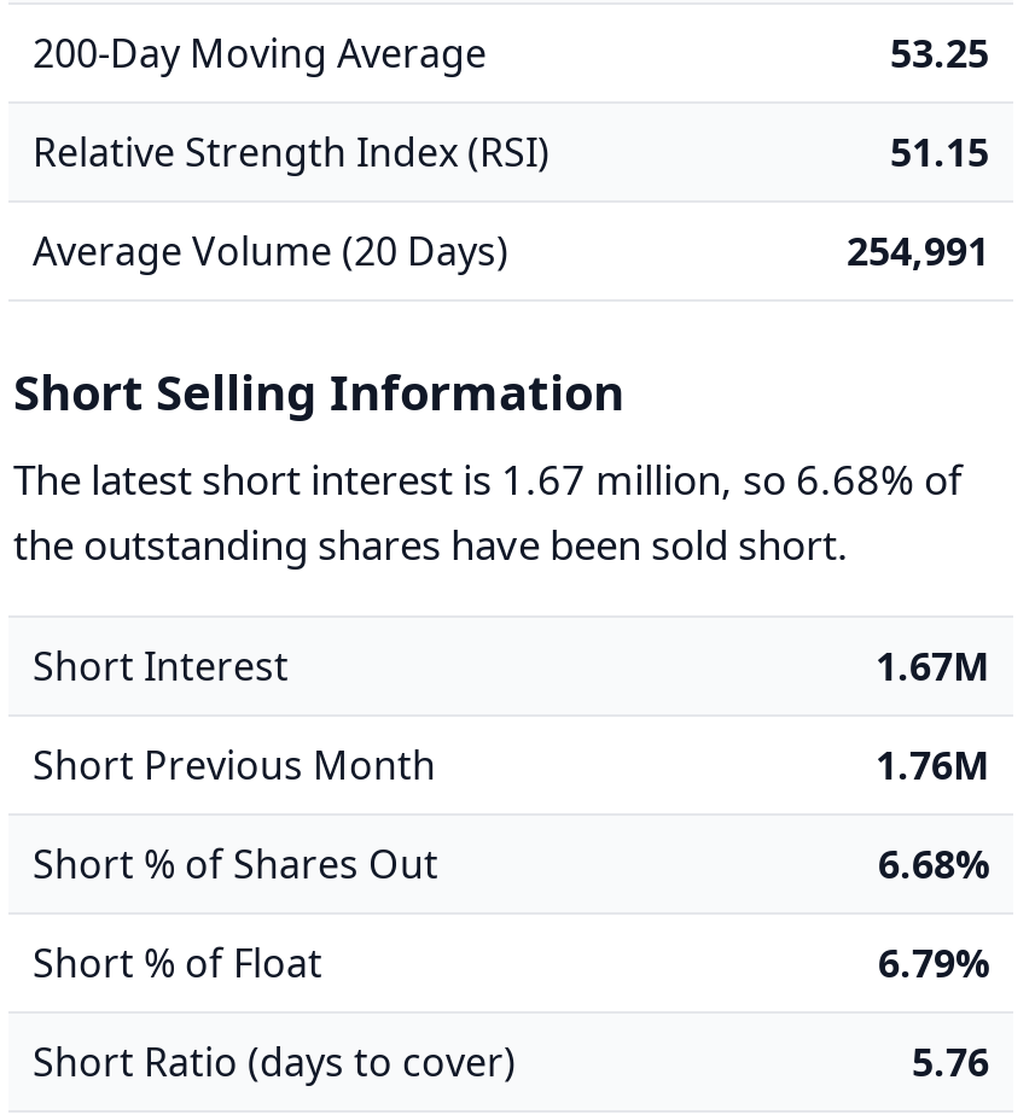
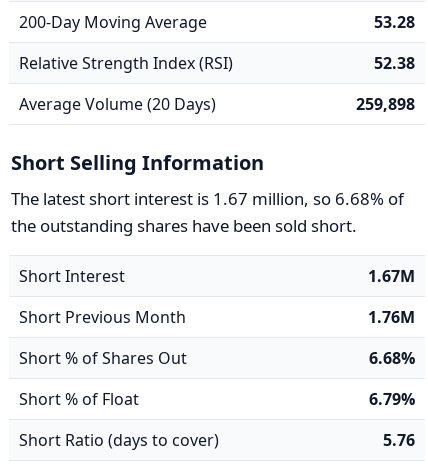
- 53.25
+ 53.28

- 51.15
+ 52.38

- 254,991
+ 259,898
